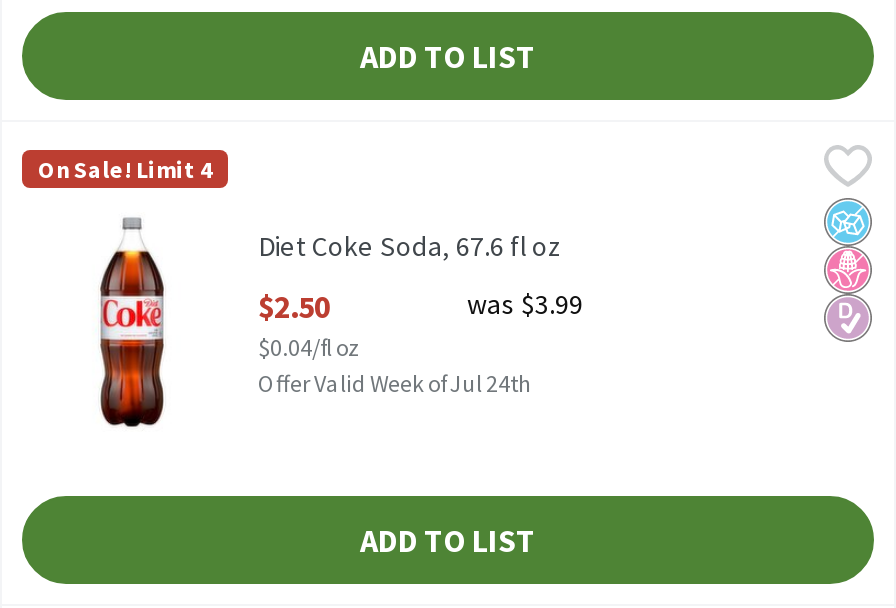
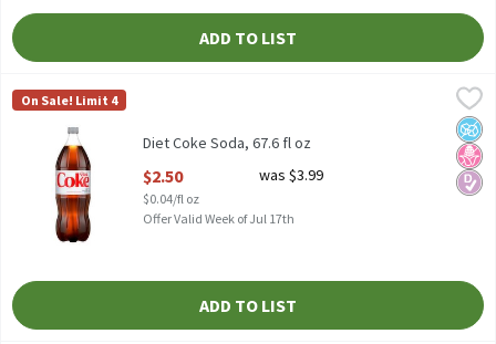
- Offer Valid Week of Jul 24th
+ Offer Valid Week of Jul 17th
